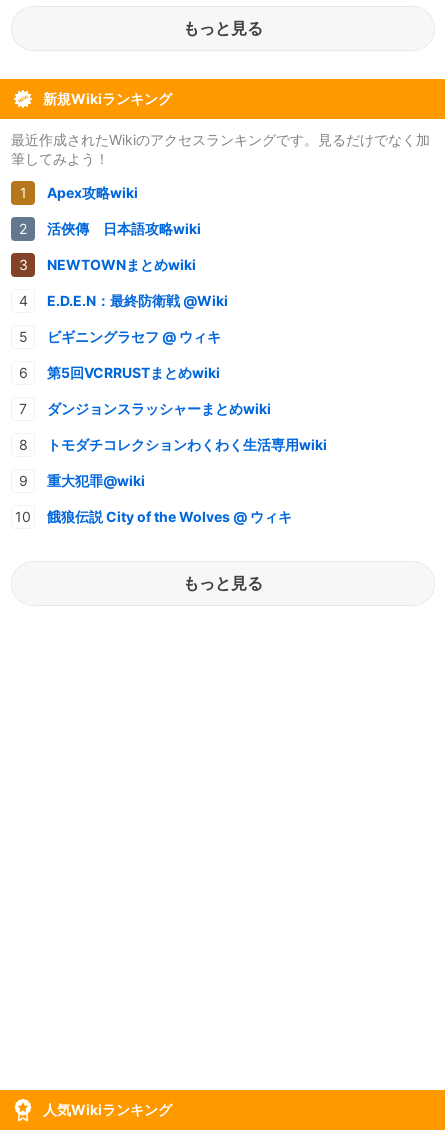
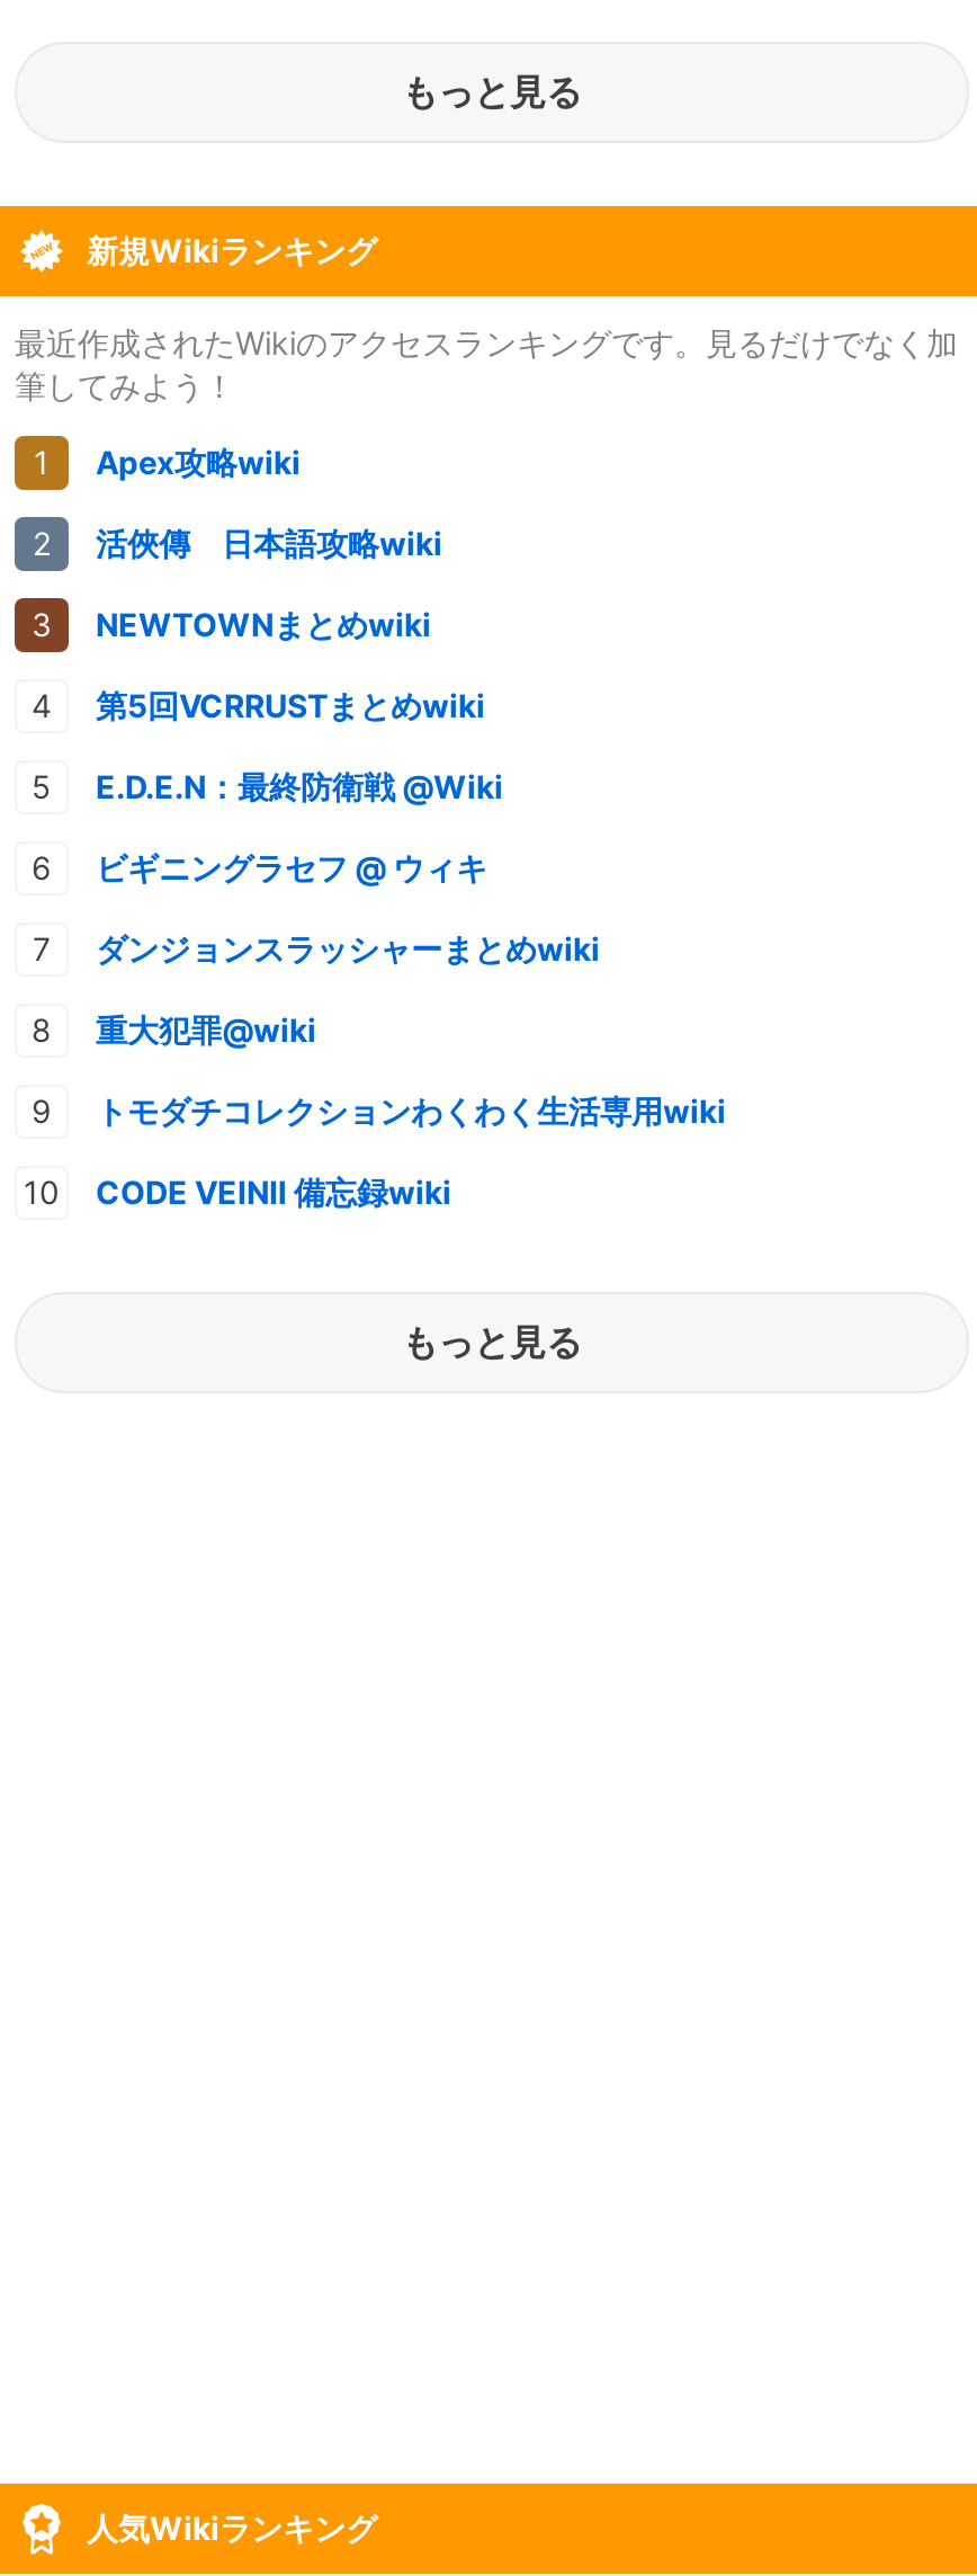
moved down: E.D.E.N：最終防衛戦 @Wiki | ビギニングラセフ @ ウィキ

moved up: 第5回VCRRUSTまとめwiki

moved down: トモダチコレクションわくわく生活専用wiki

moved up: 重大犯罪@wiki

- 餓狼伝説 City of the Wolves @ ウィキ
+ CODE VEINⅡ 備忘録wiki
